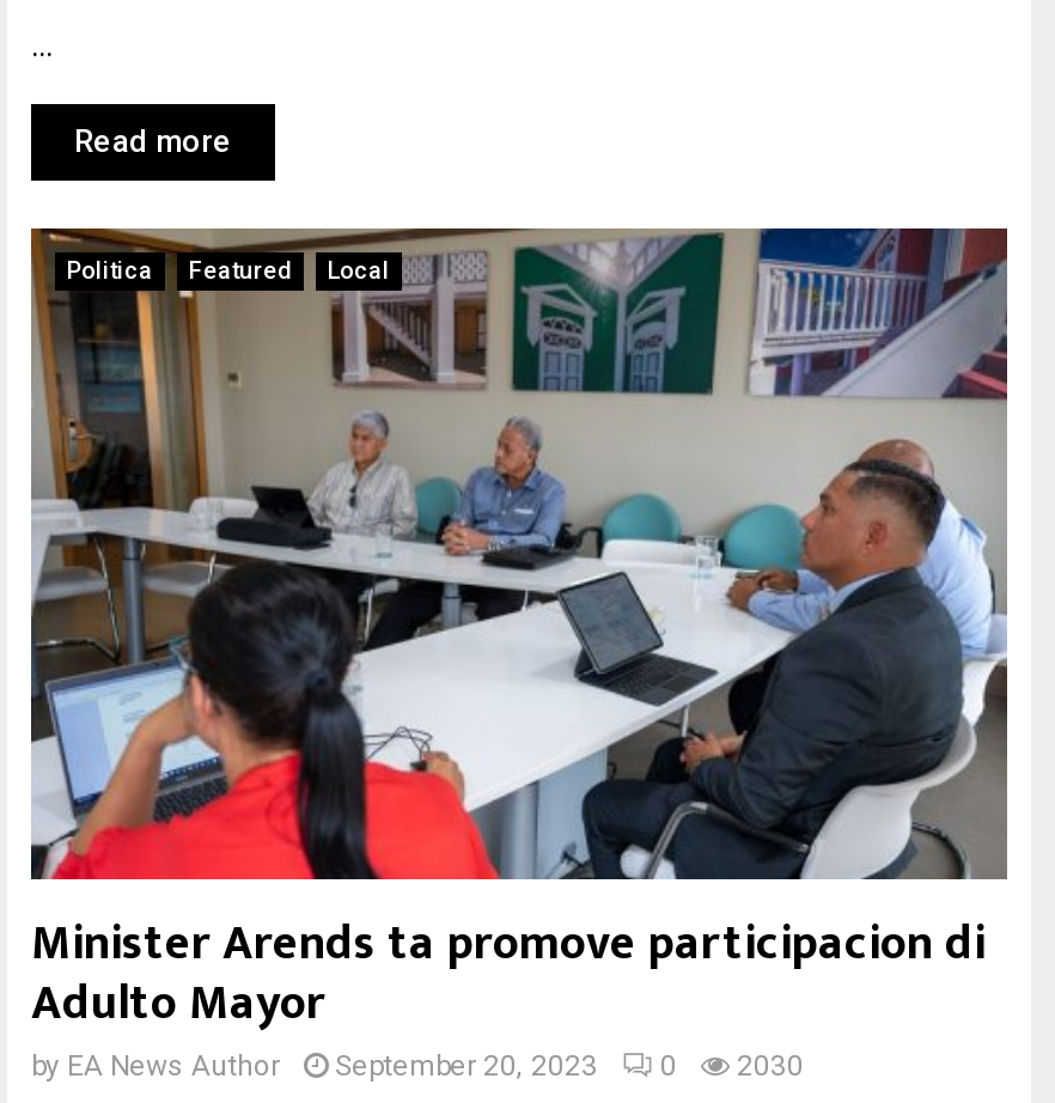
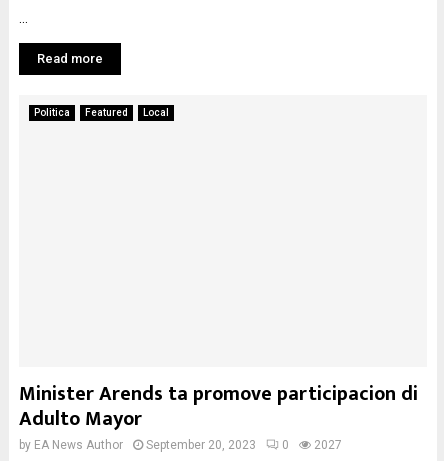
- [image]

- by EA News Author September 20, 2023 0 2030
+ by EA News Author September 20, 2023 0 2027
